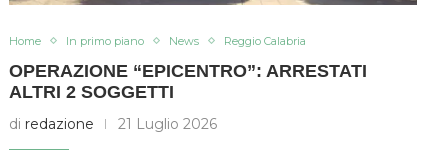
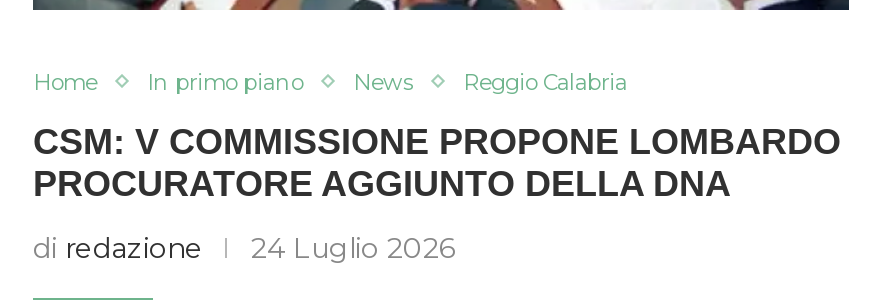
- OPERAZIONE “EPICENTRO”: ARRESTATI
- ALTRI 2 SOGGETTI
+ CSM: V COMMISSIONE PROPONE LOMBARDO
+ PROCURATORE AGGIUNTO DELLA DNA

- di redazione 21 Luglio 2026
+ di redazione 24 Luglio 2026
